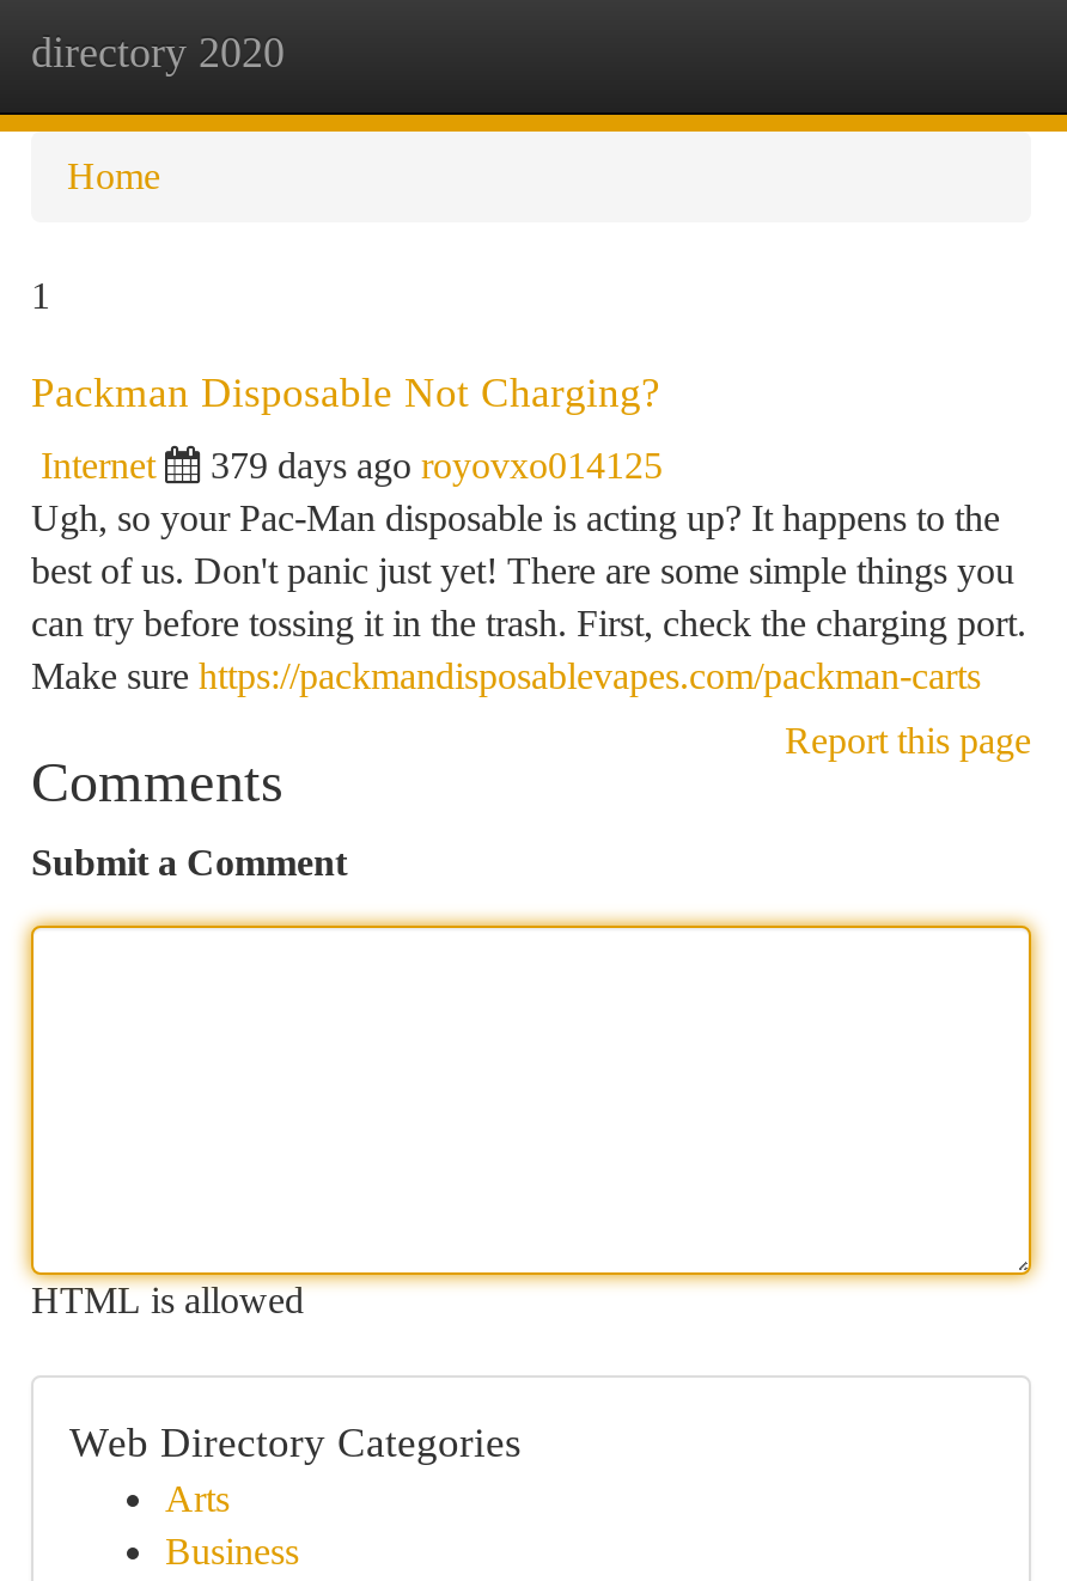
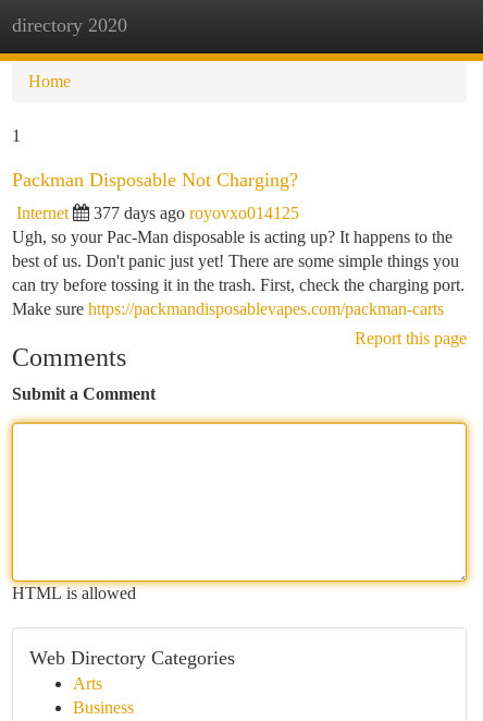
- 379 days ago royovxo014125
+ 377 days ago royovxo014125
